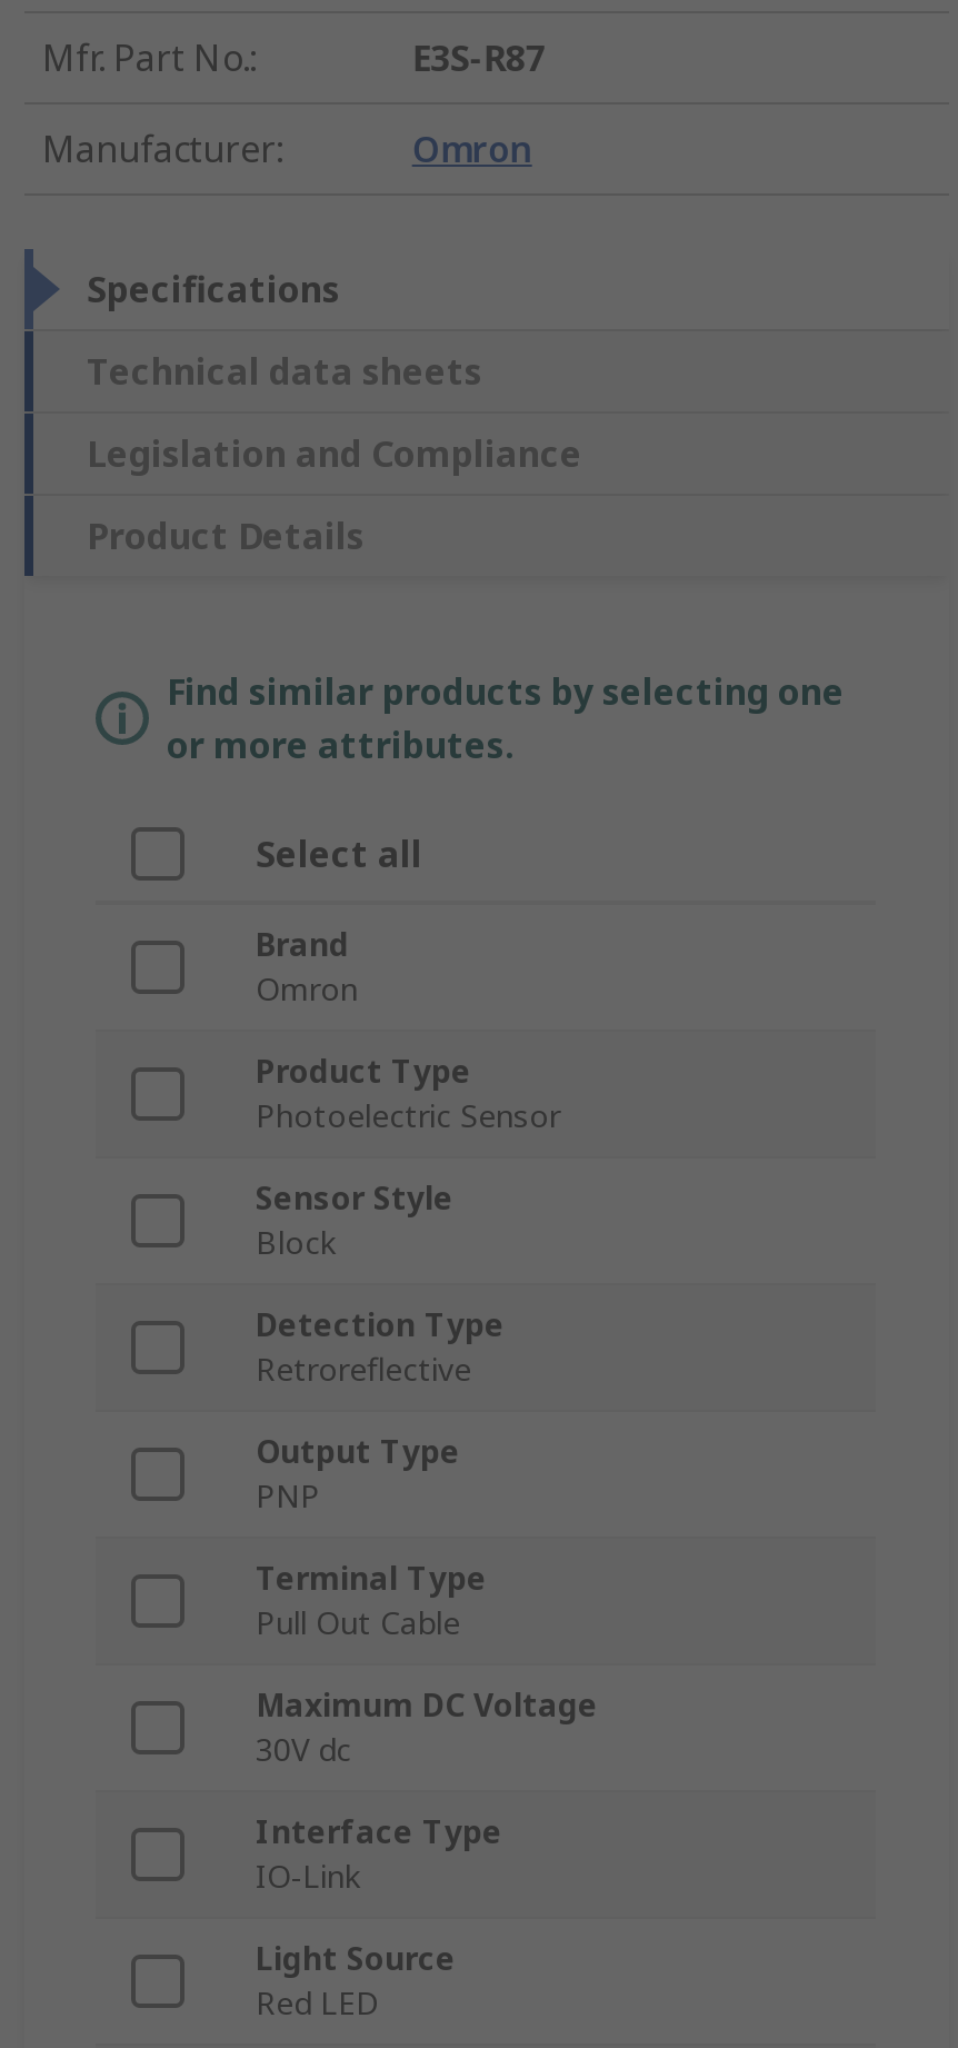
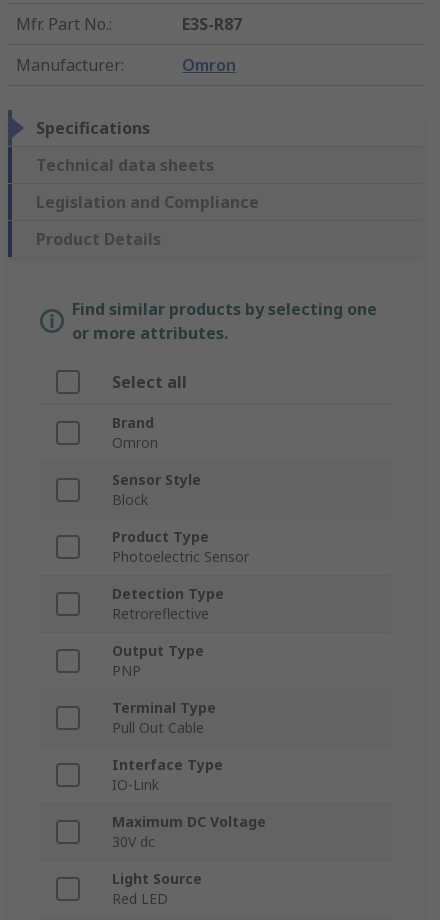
moved down: Product Type | Photoelectric Sensor

moved up: Sensor Style | Block

moved down: Maximum DC Voltage | 30V dc

moved up: Interface Type | IO-Link
